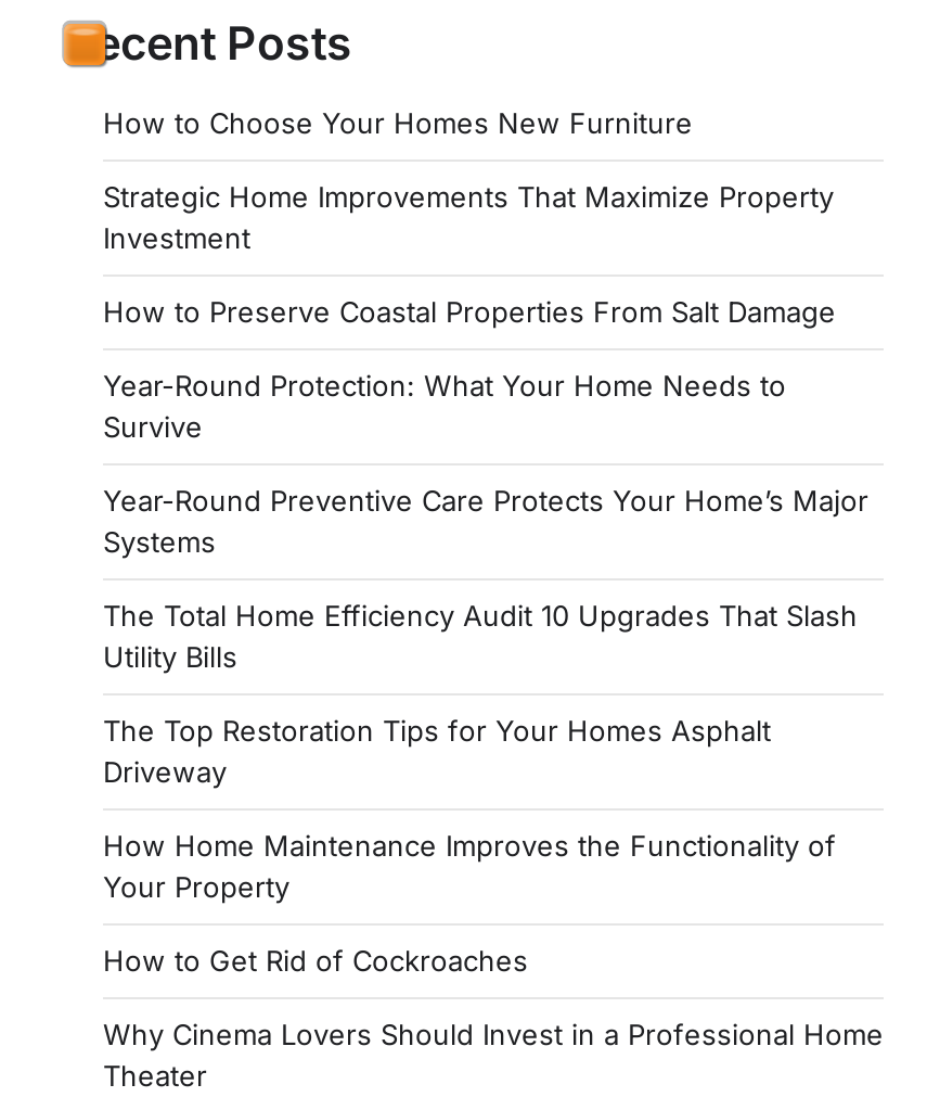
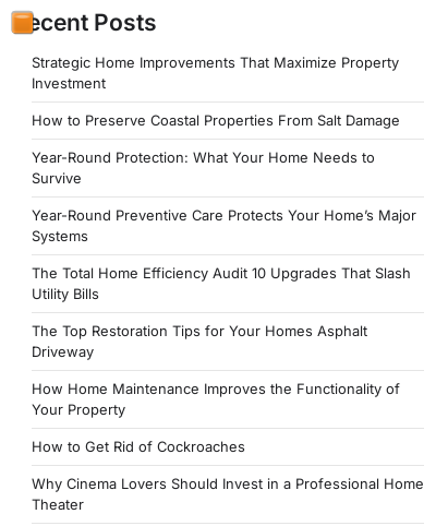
- How to Choose Your Homes New Furniture
